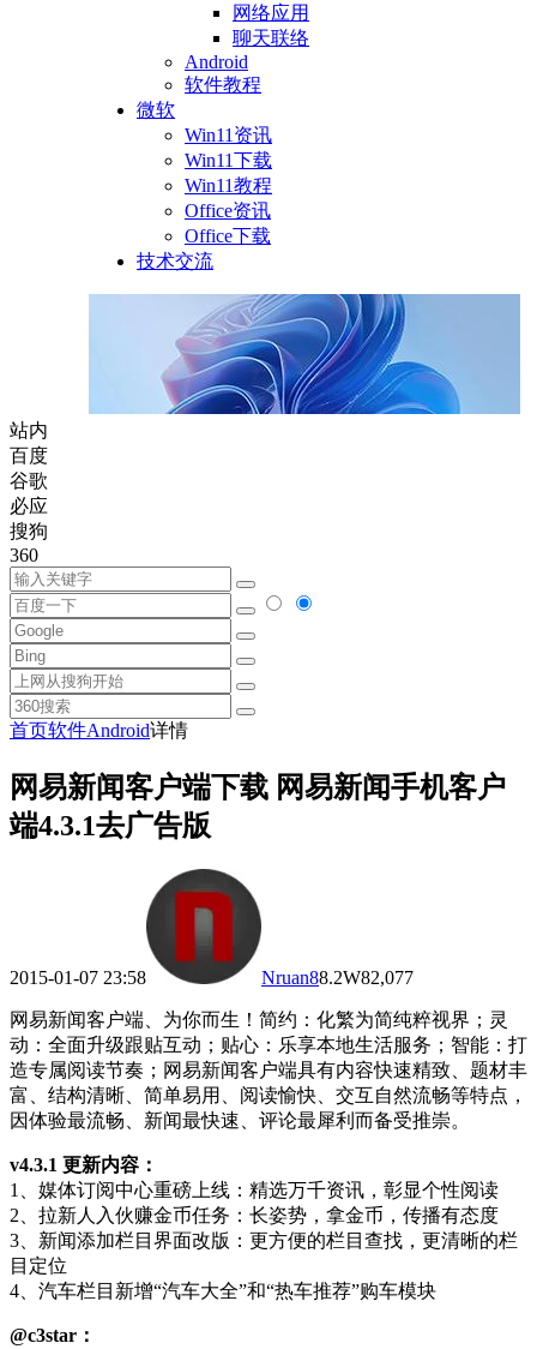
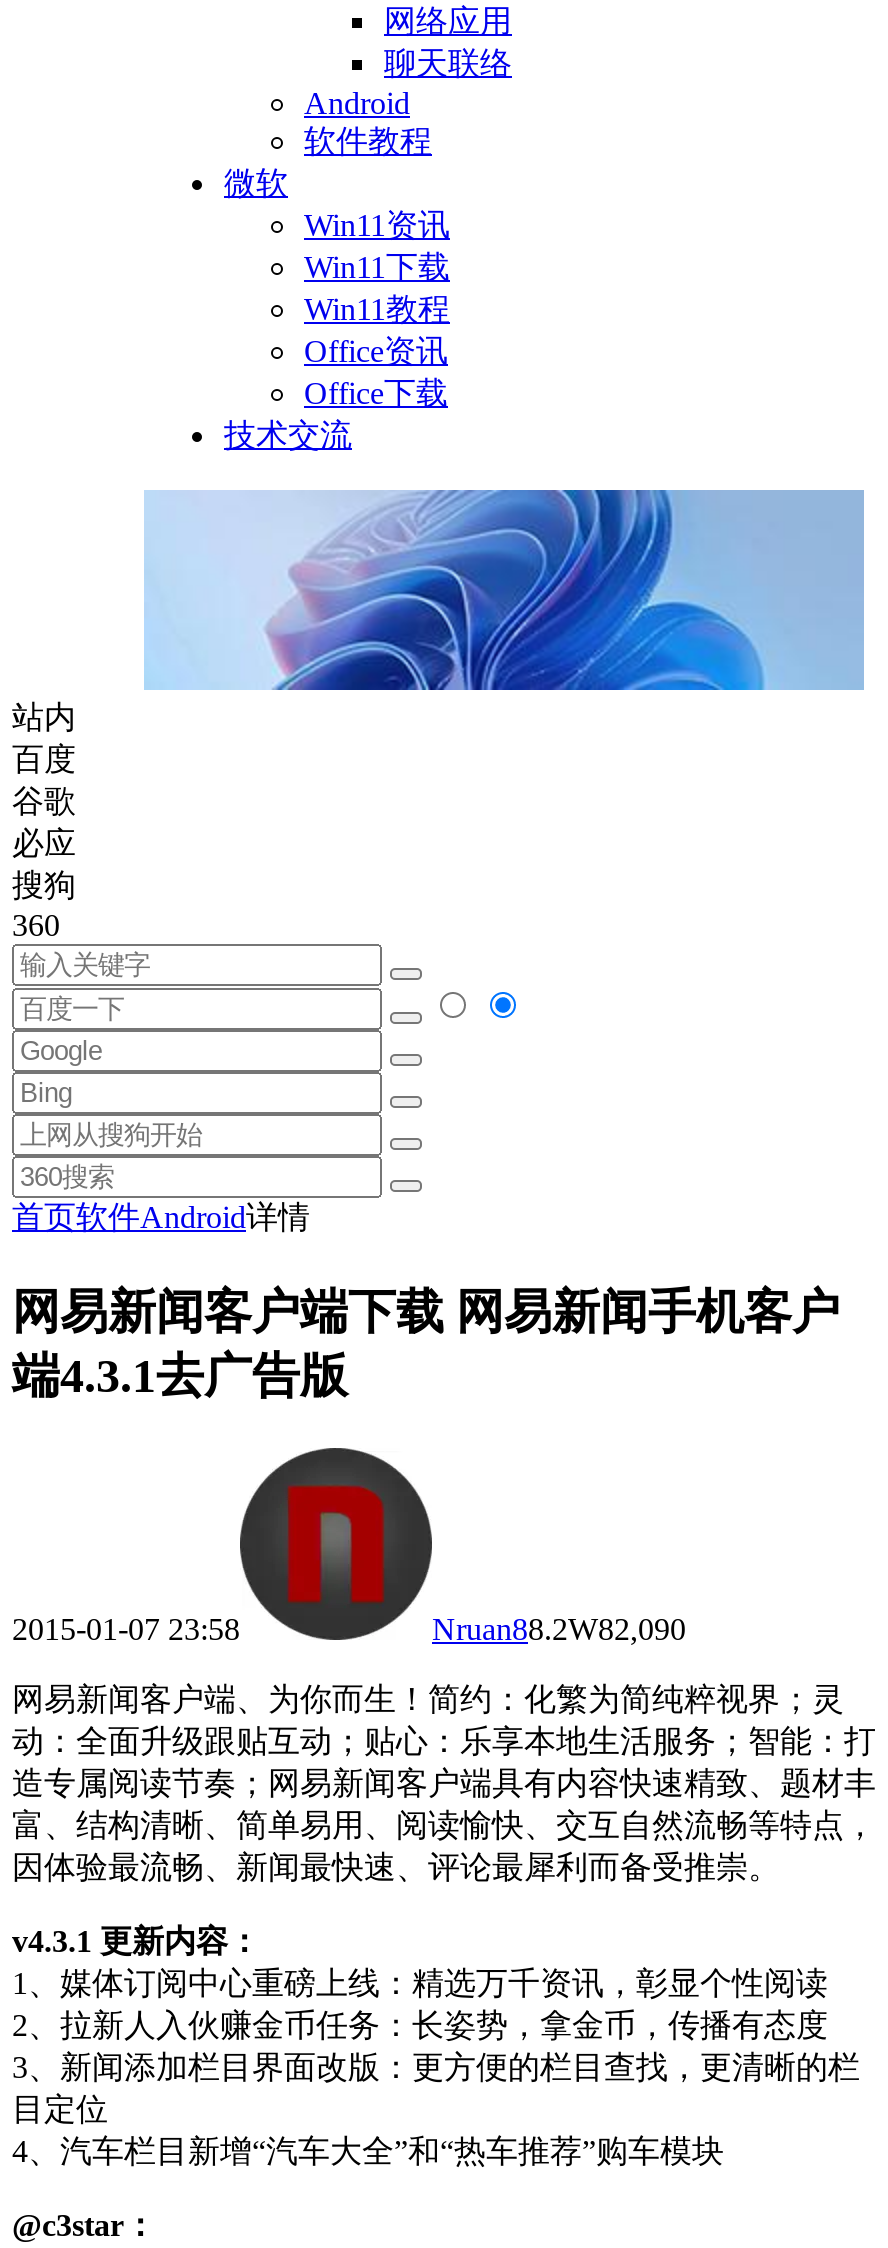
- Nruan88.2W82,077
+ Nruan88.2W82,090
